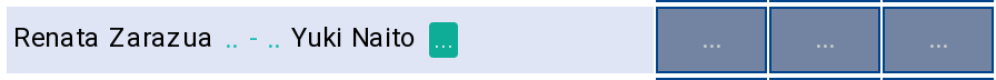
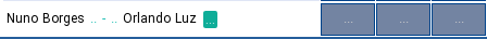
- Renata Zarazua .. - .. Yuki Naito ...
+ Nuno Borges .. - .. Orlando Luz ...
